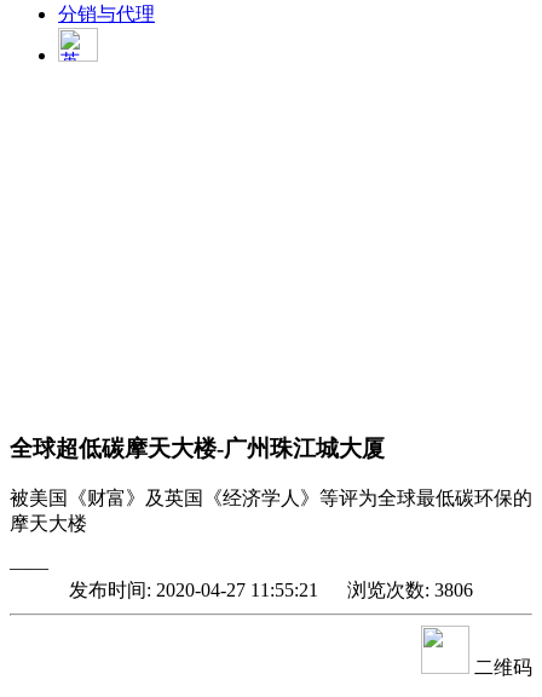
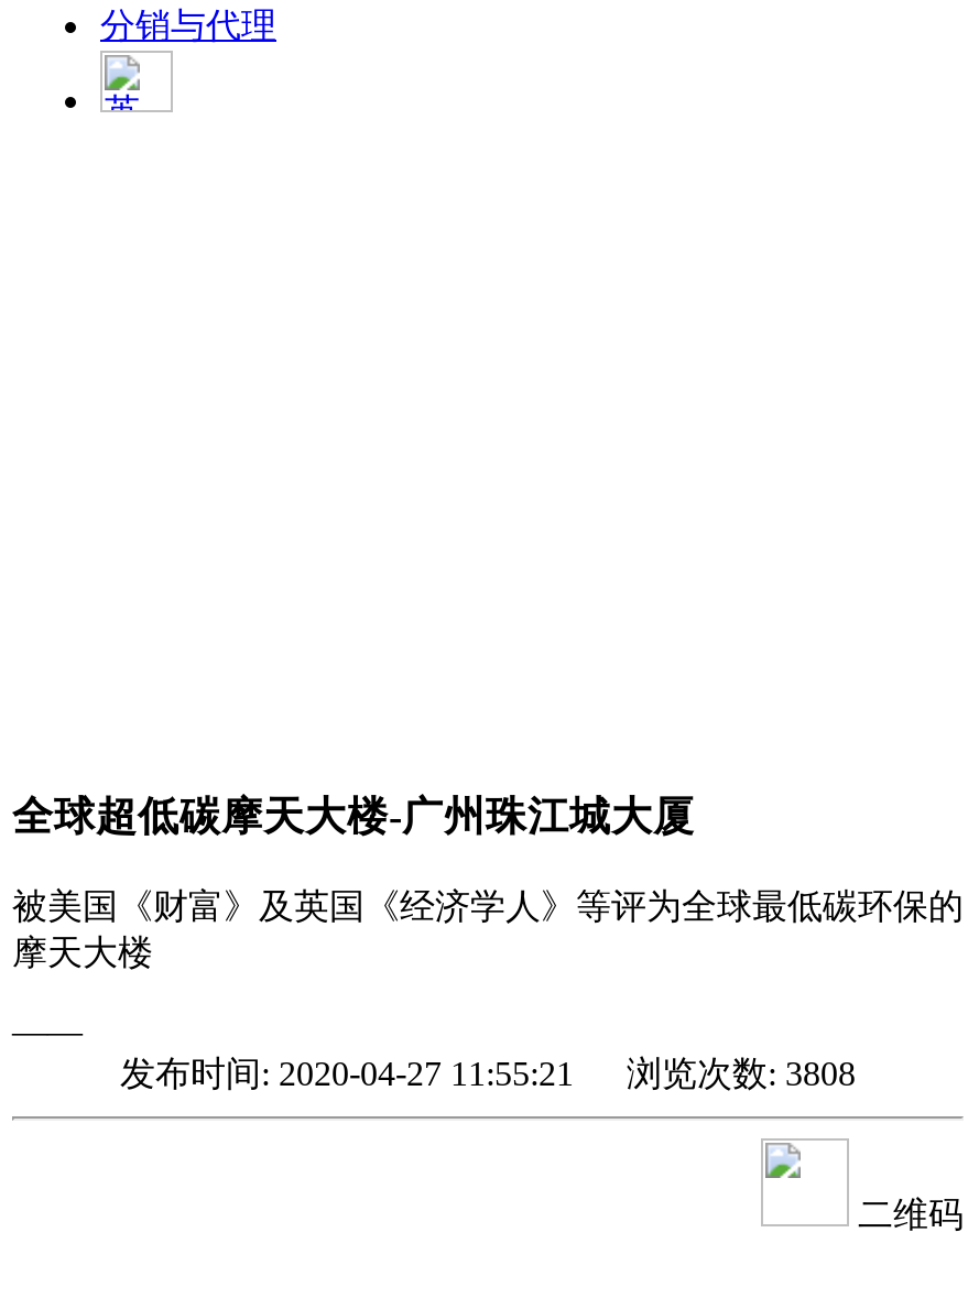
- 发布时间: 2020-04-27 11:55:21 浏览次数: 3806
+ 发布时间: 2020-04-27 11:55:21 浏览次数: 3808
